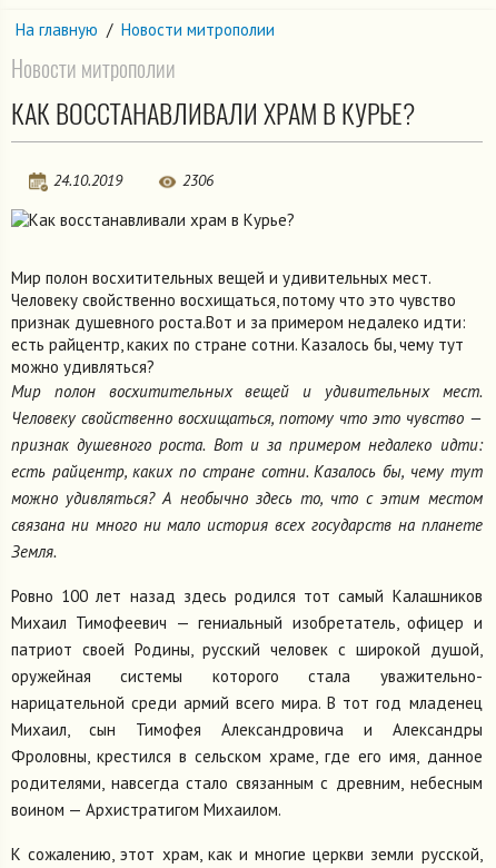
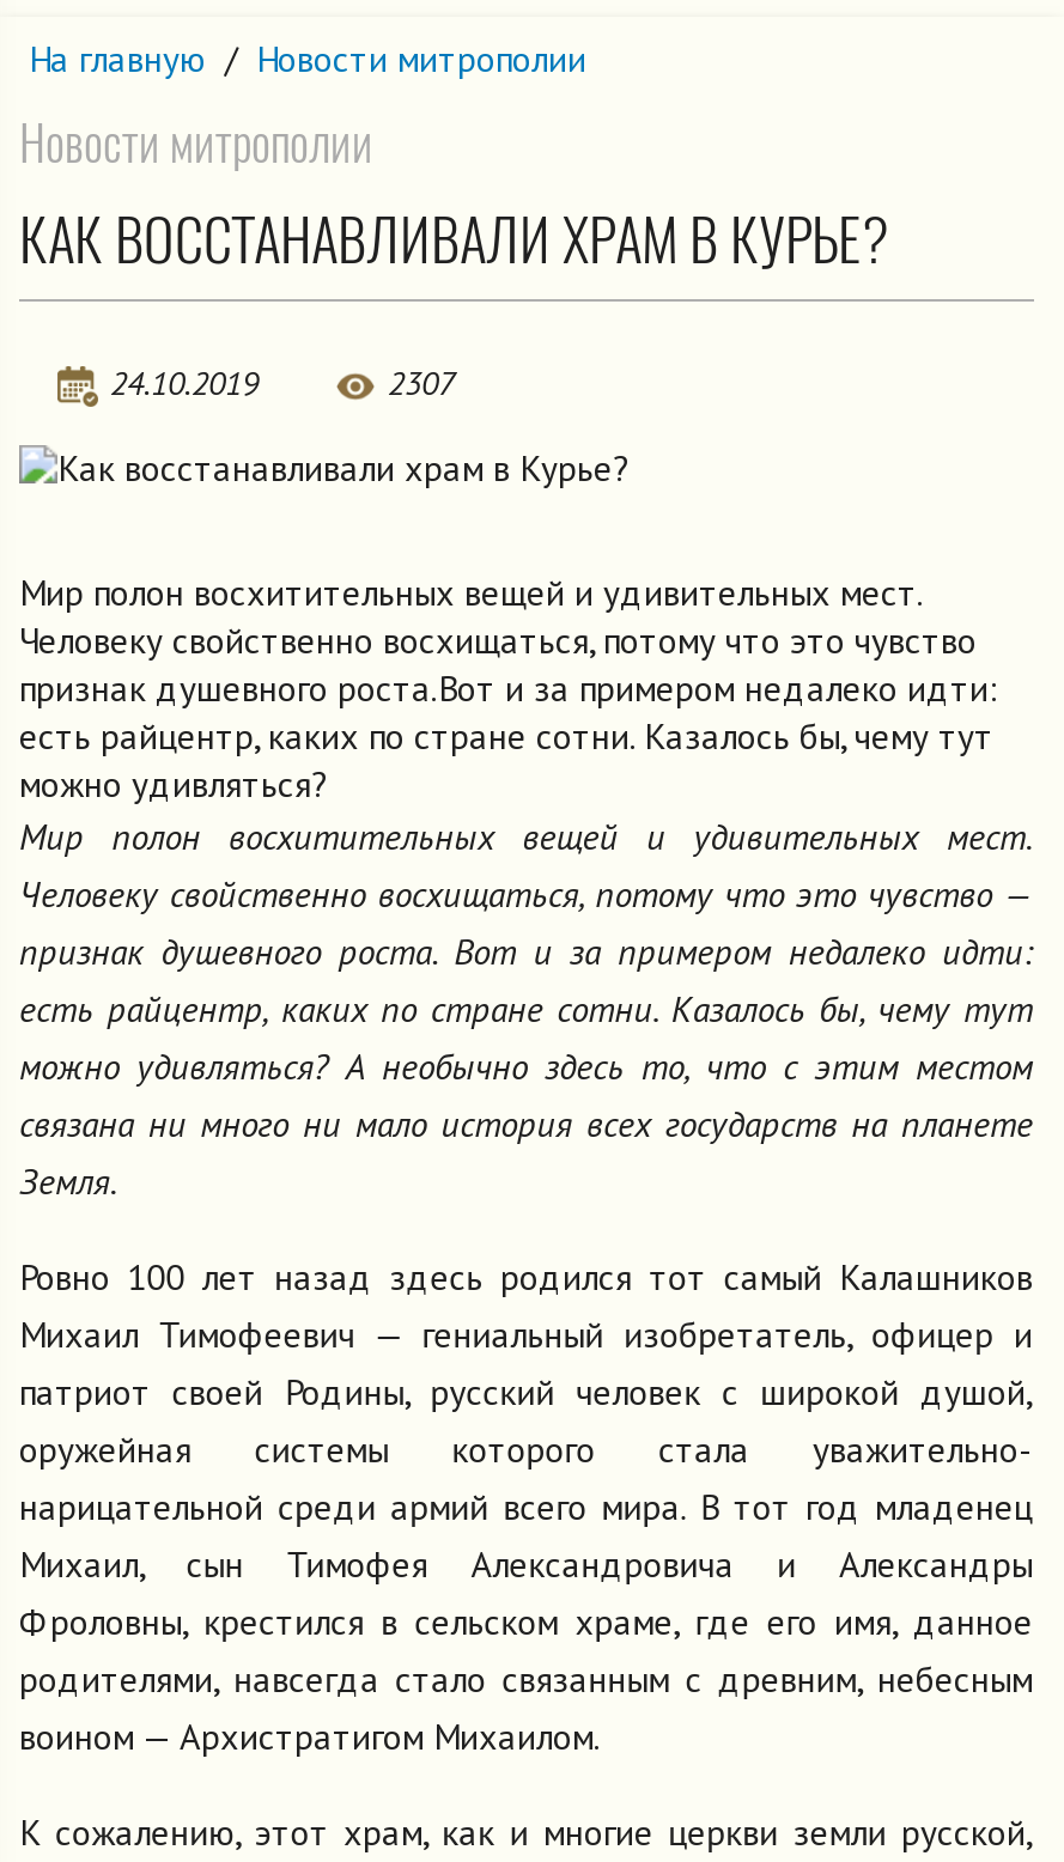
- 2306
+ 2307
